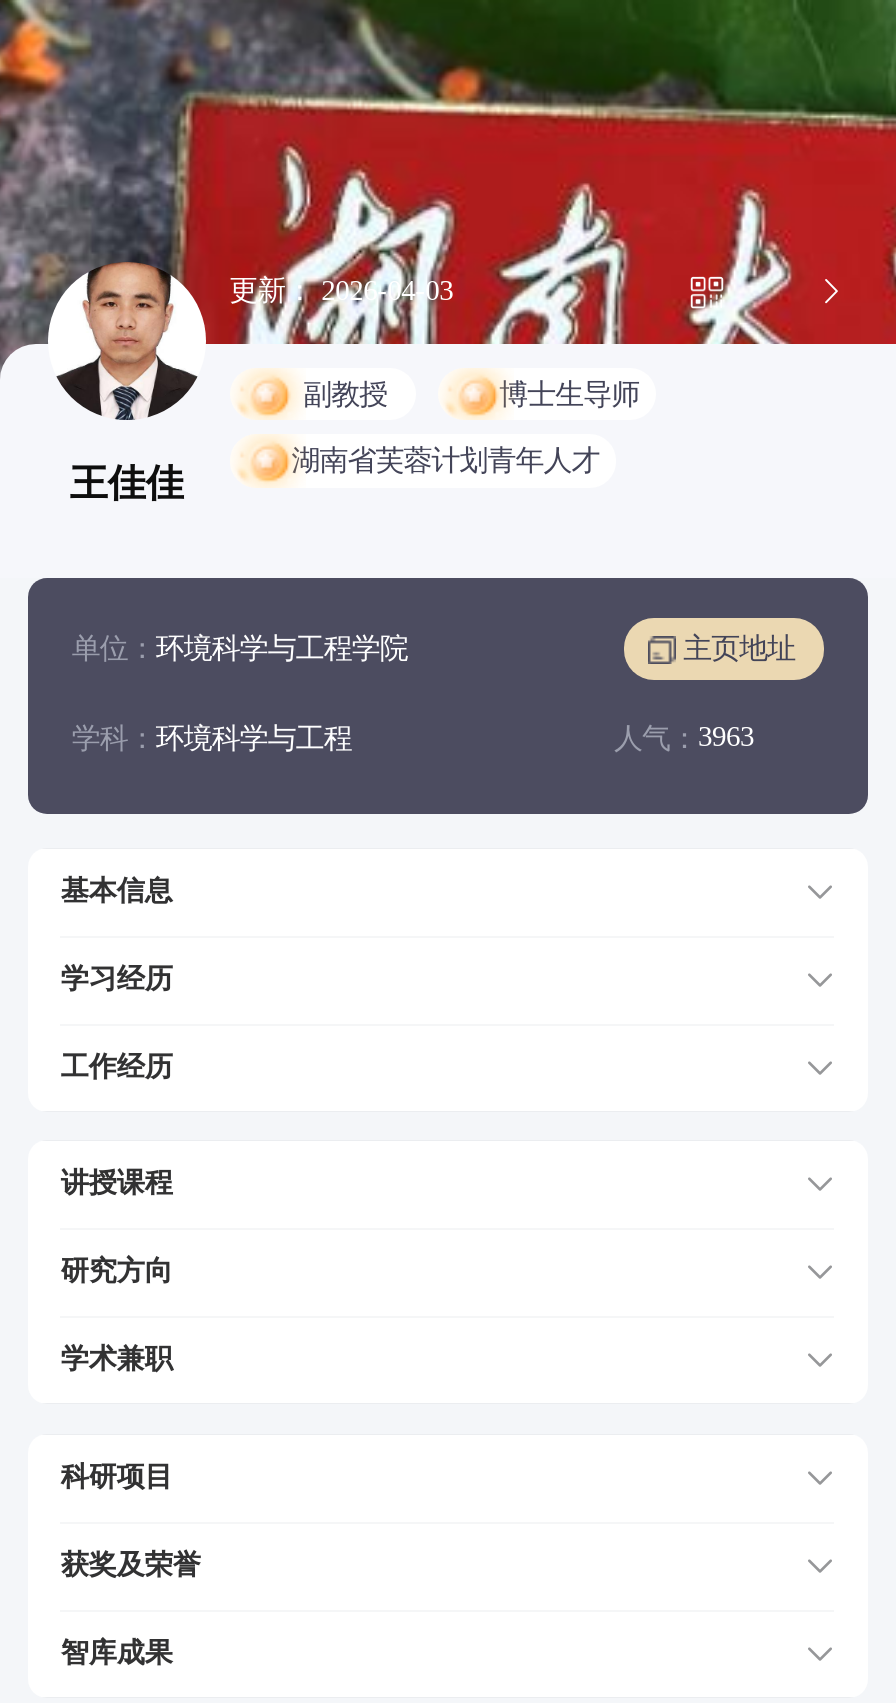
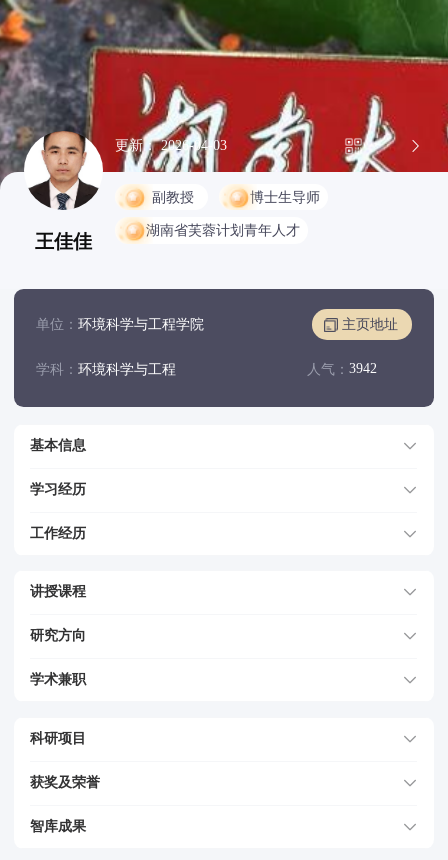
- 人气：3963
+ 人气：3942
